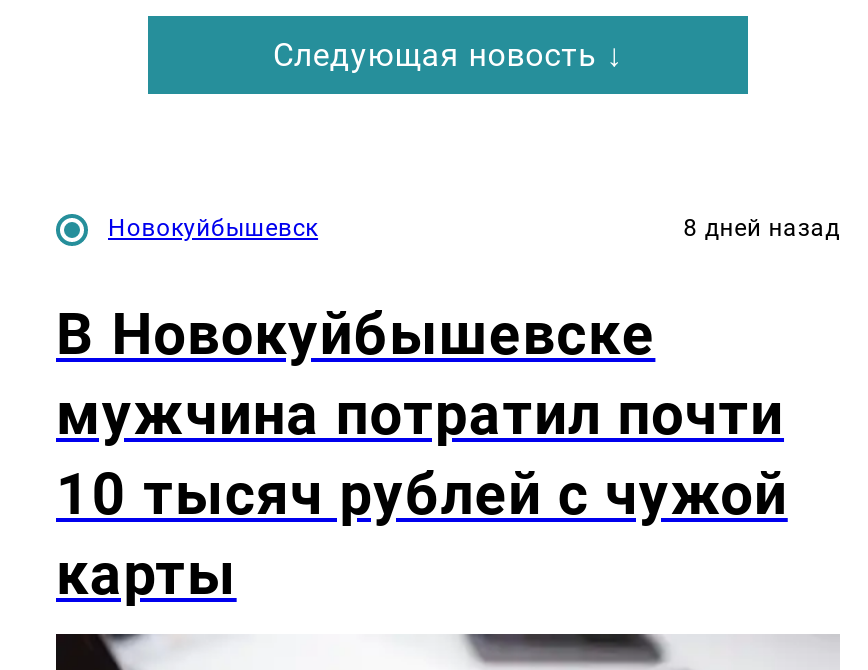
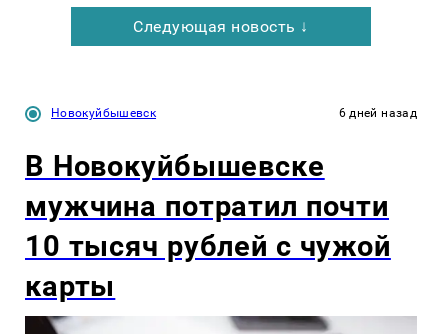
- 8 дней назад
+ 6 дней назад
